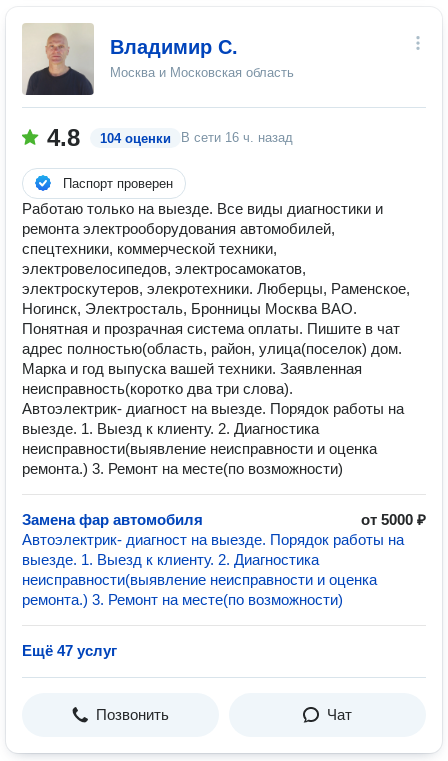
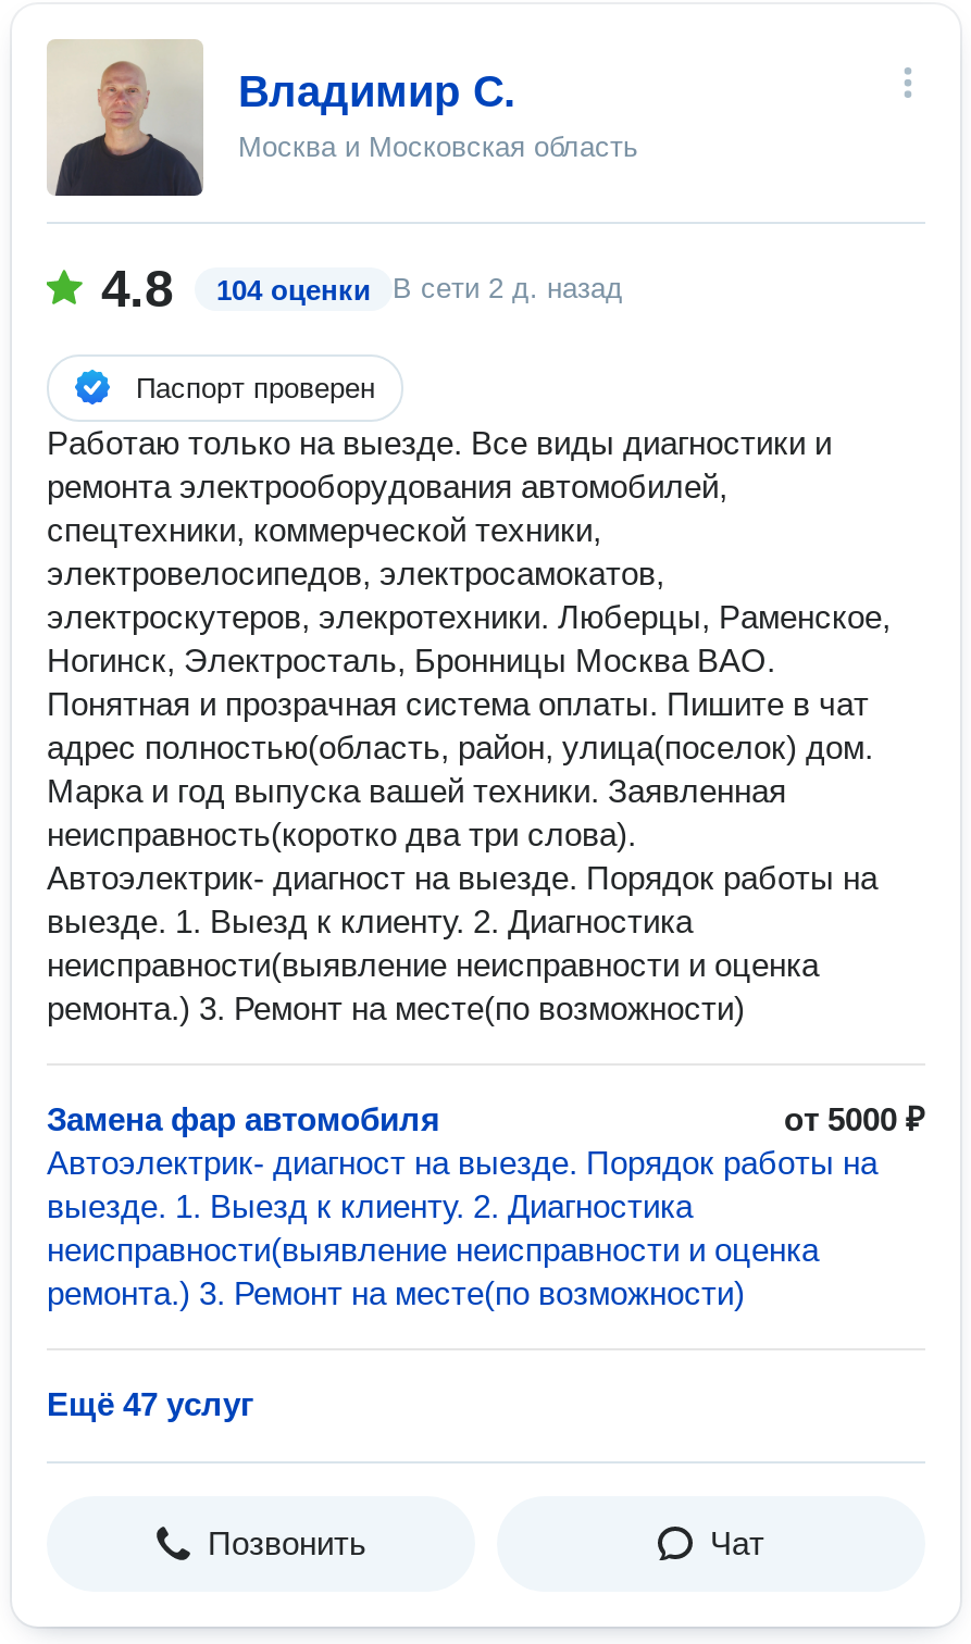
- 4.8 104 оценки В сети 16 ч. назад
+ 4.8 104 оценки В сети 2 д. назад
